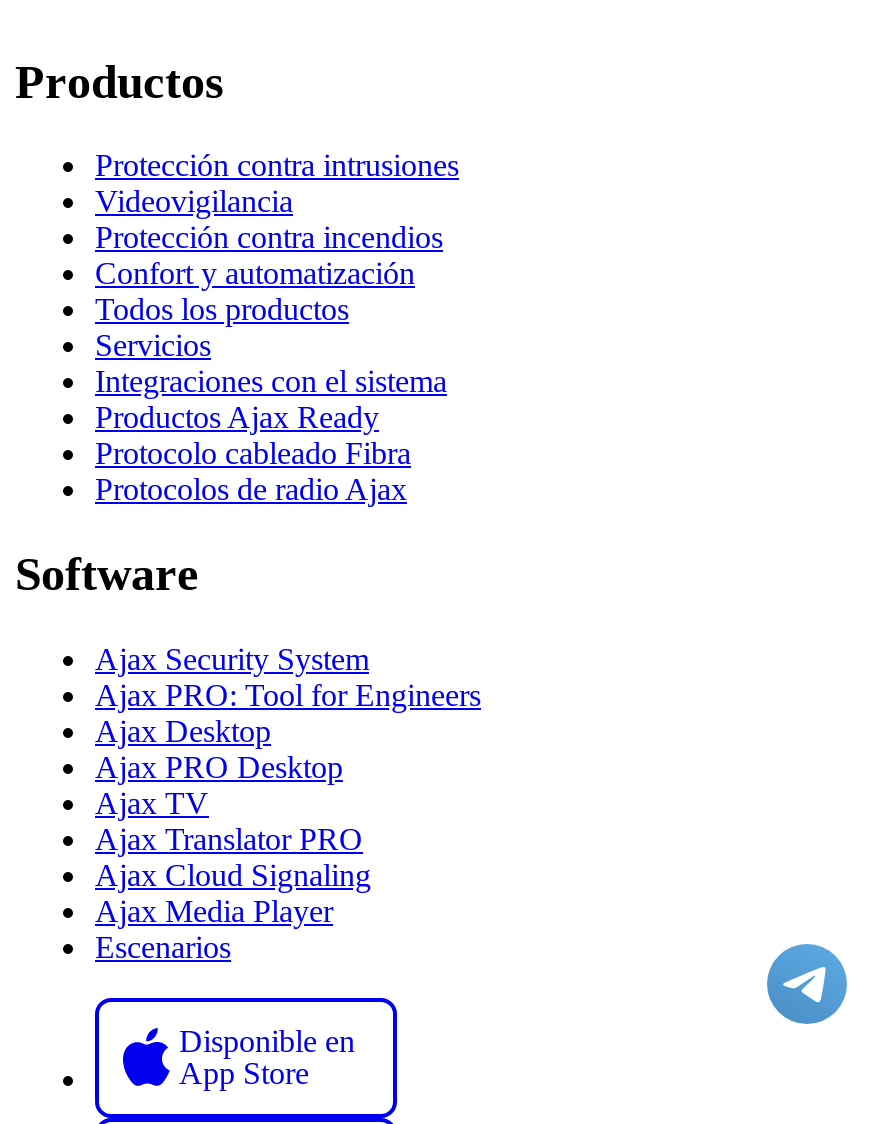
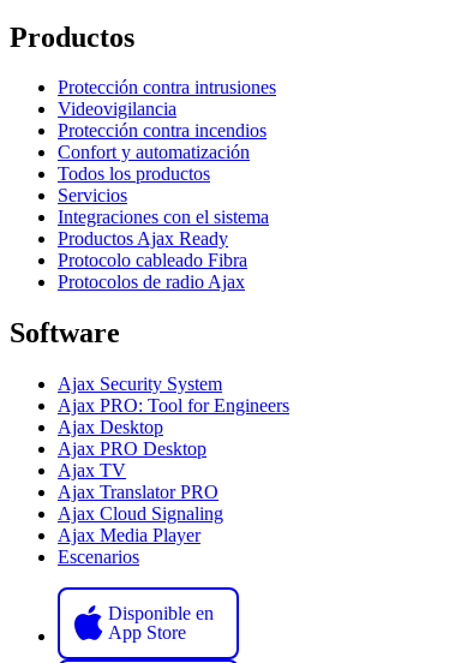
- [image]
